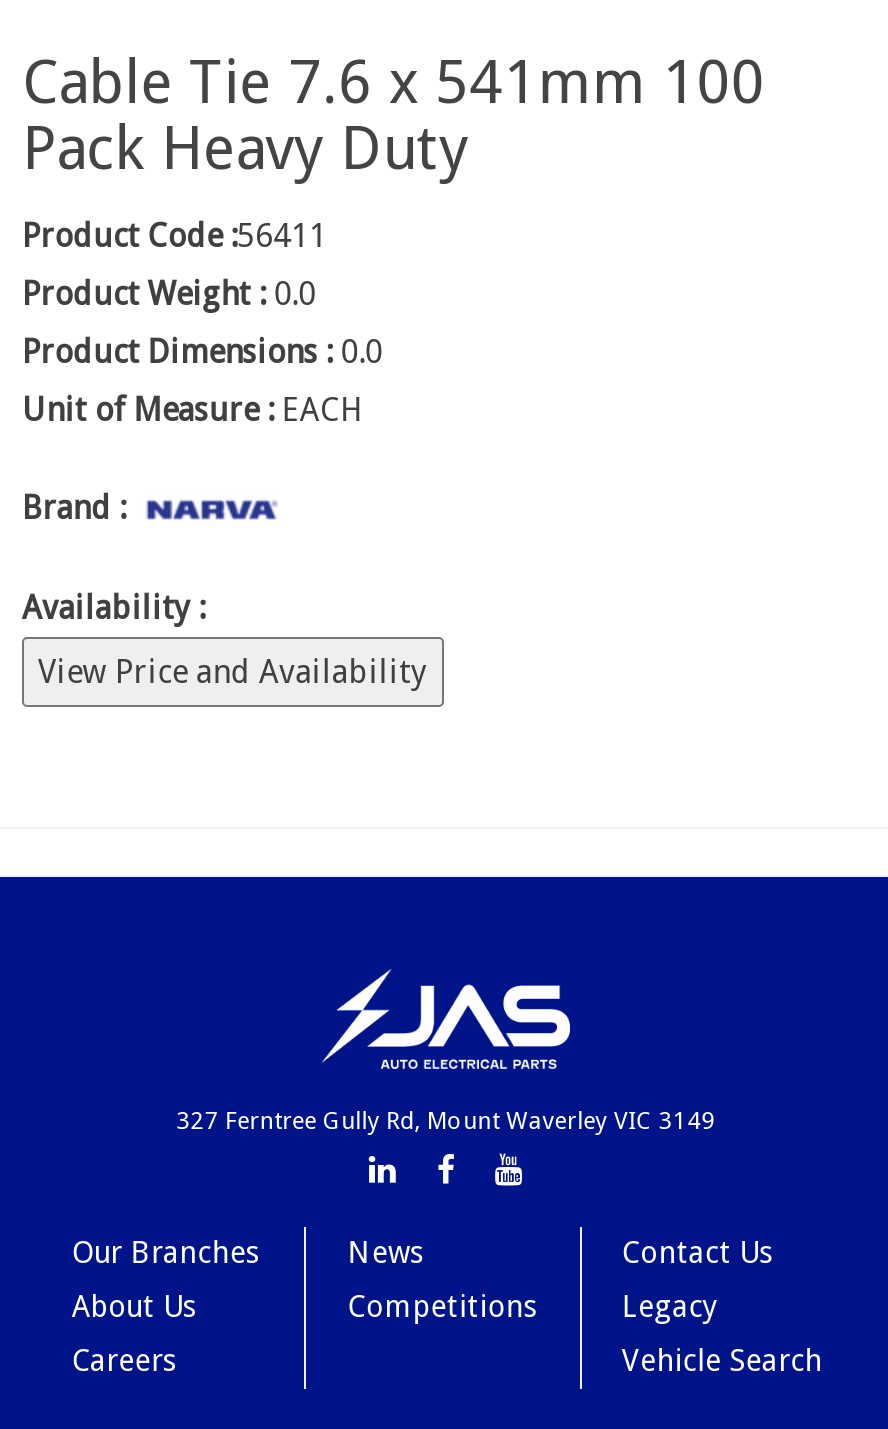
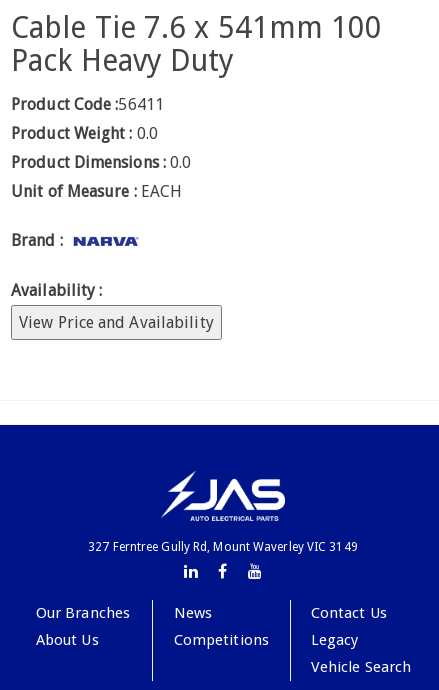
- Careers
